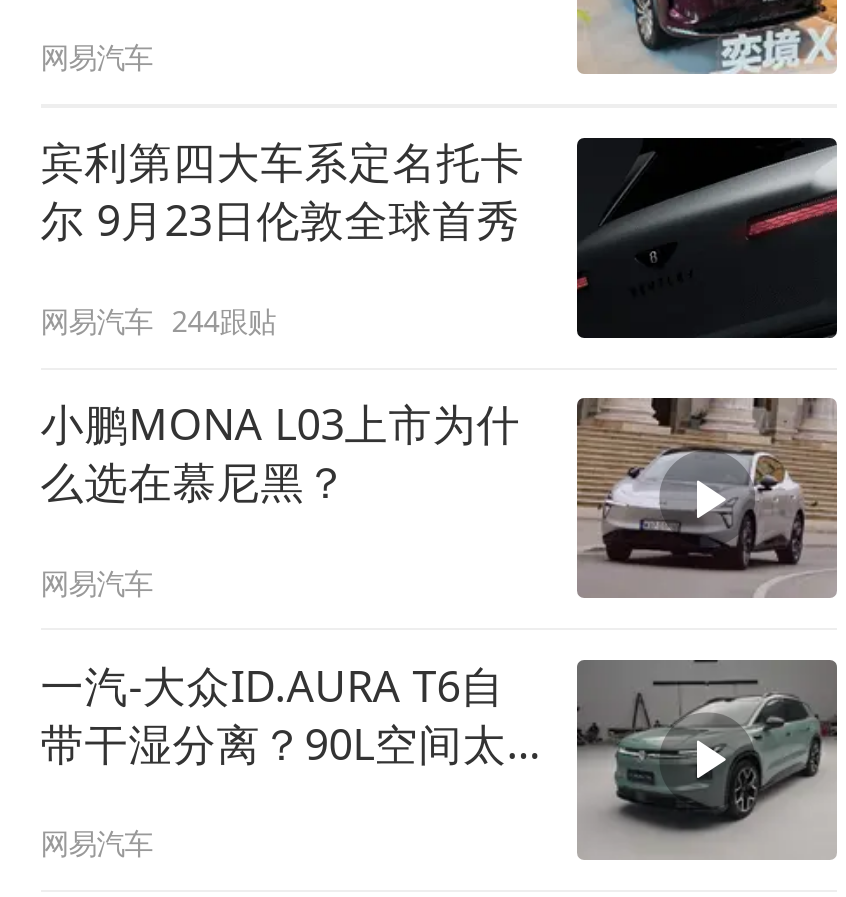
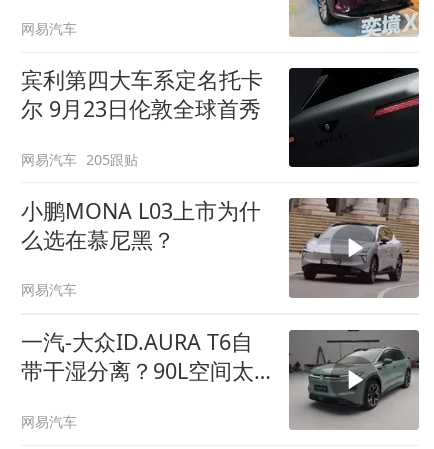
- 网易汽车 244跟贴
+ 网易汽车 205跟贴
